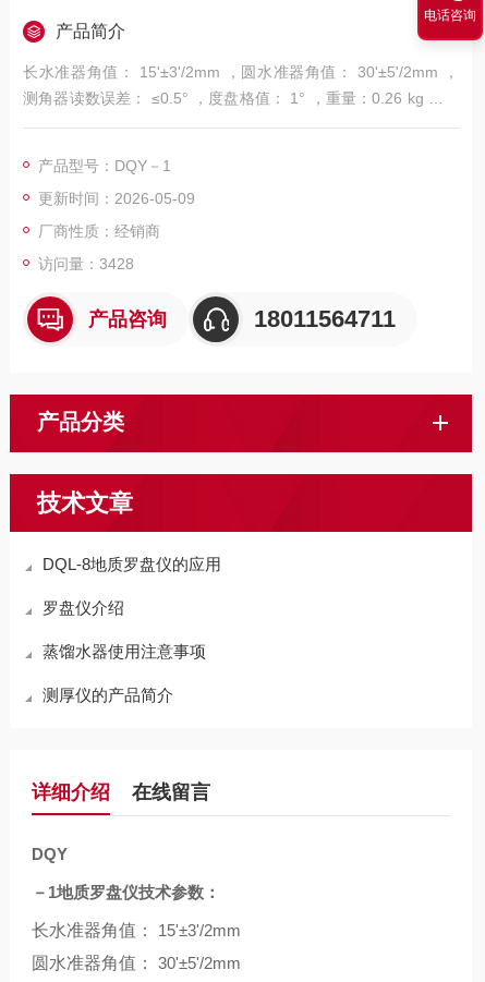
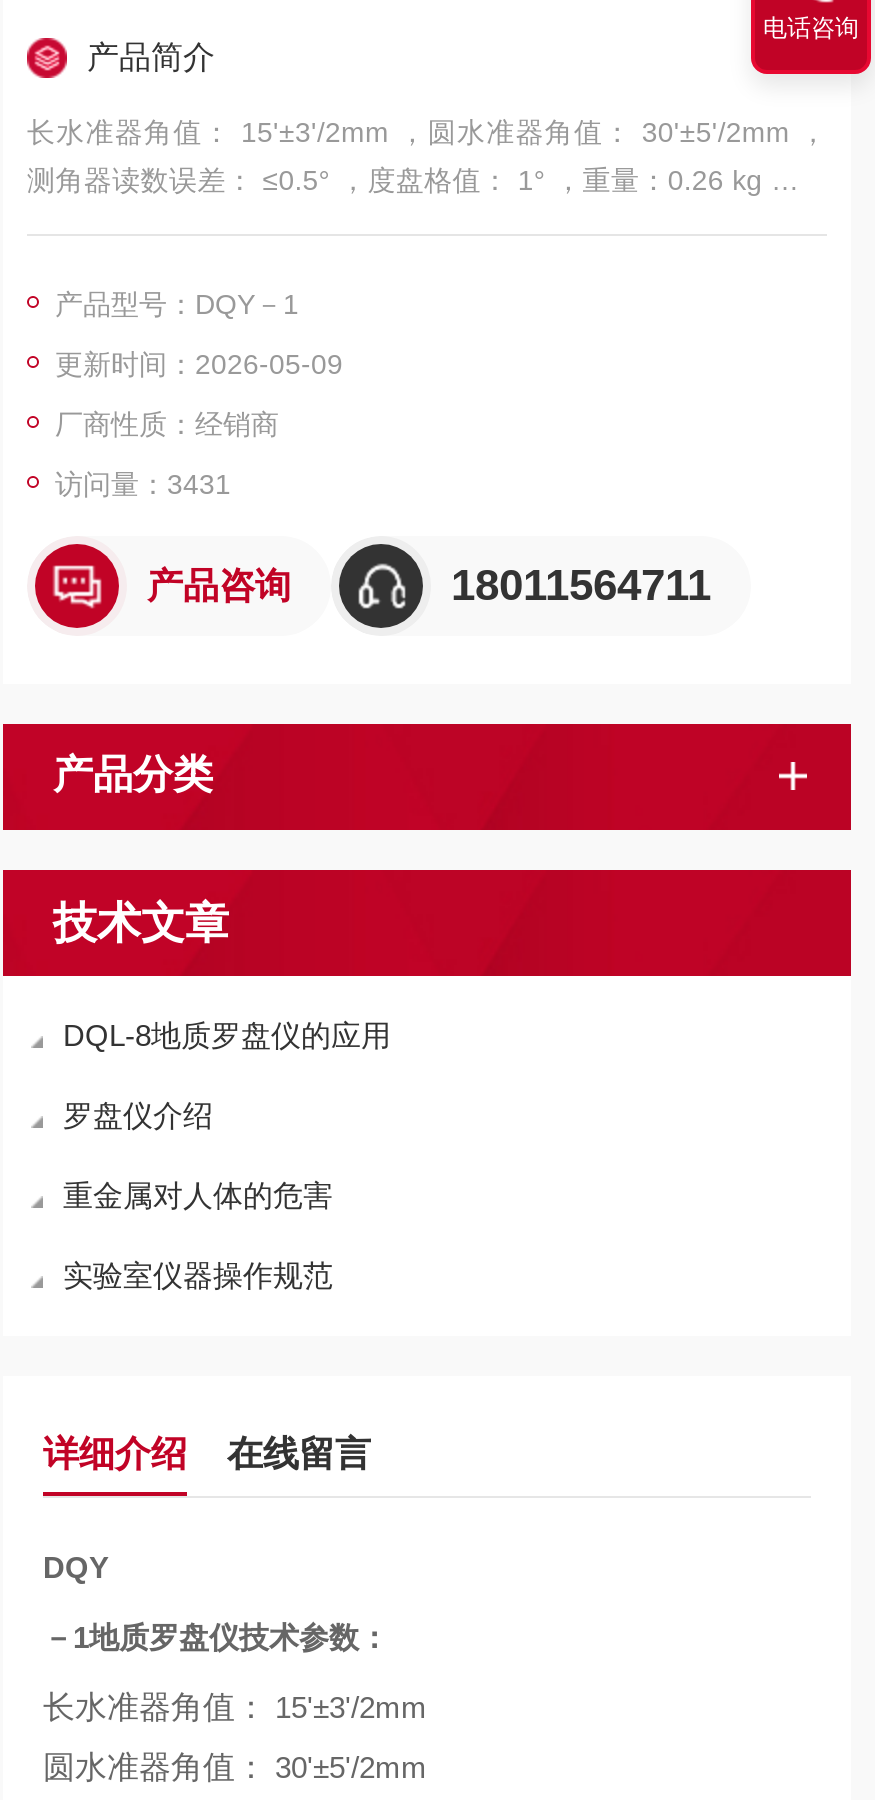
- 访问量：3428
+ 访问量：3431

- 蒸馏水器使用注意事项
+ 重金属对人体的危害

- 测厚仪的产品简介
+ 实验室仪器操作规范
